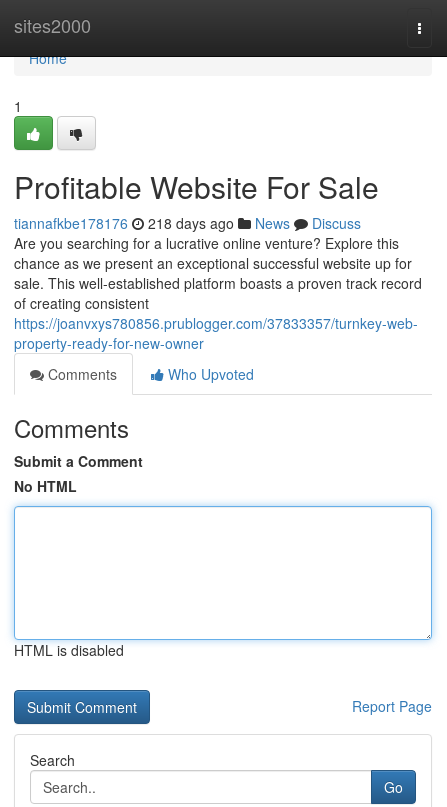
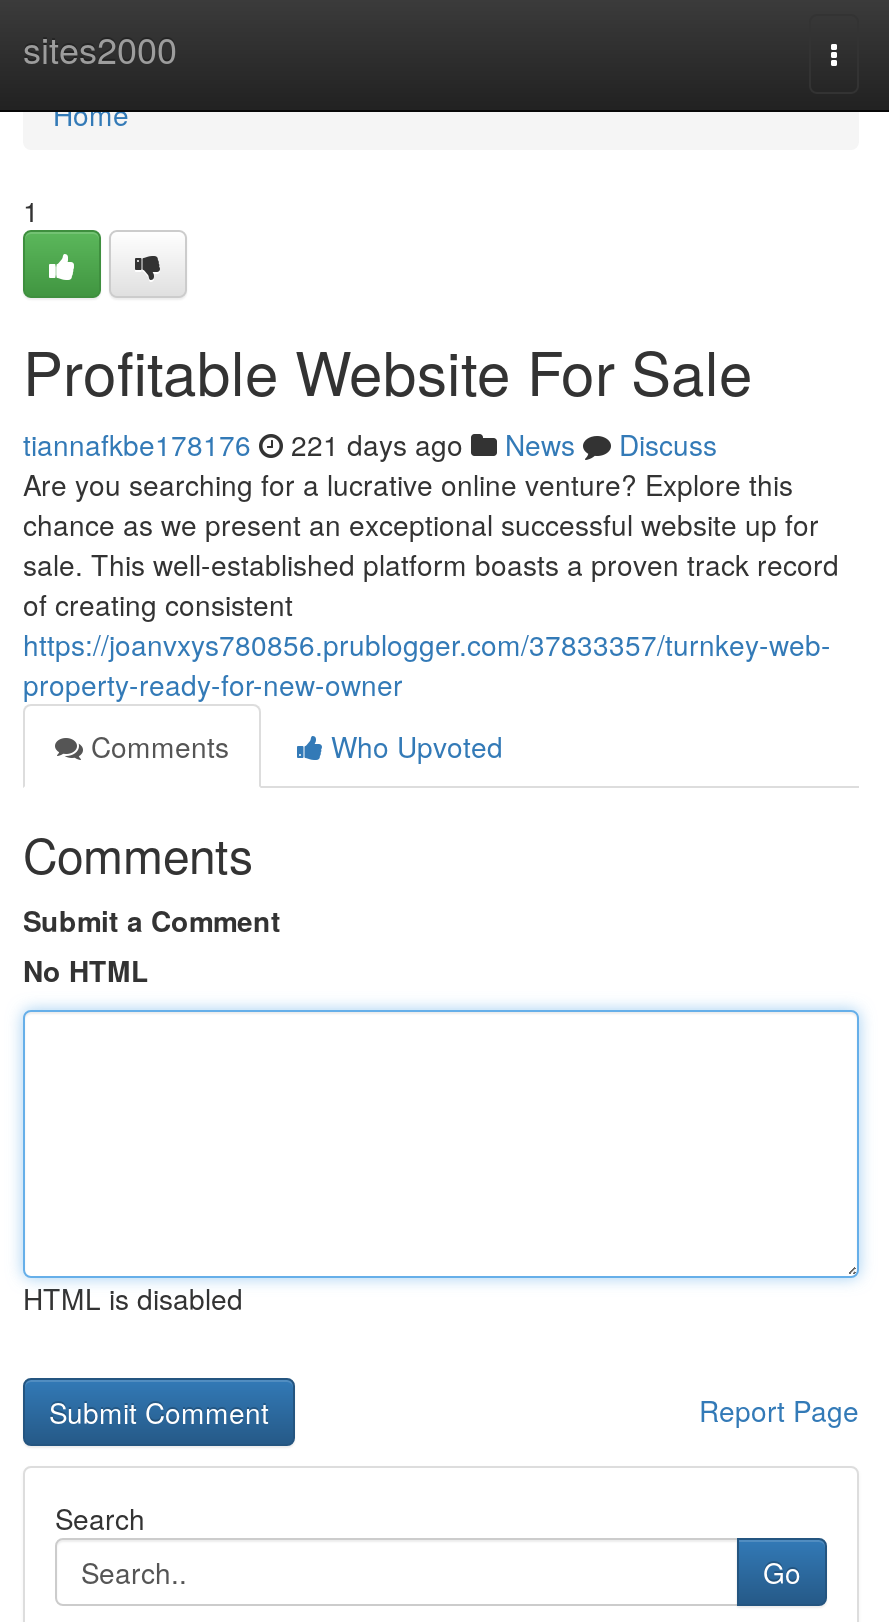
- tiannafkbe178176 218 days ago News Discuss
+ tiannafkbe178176 221 days ago News Discuss
